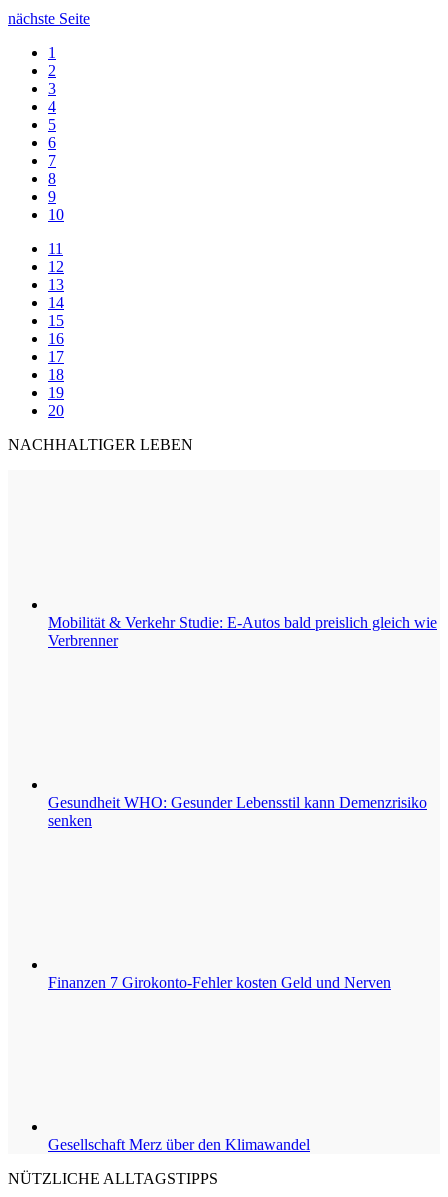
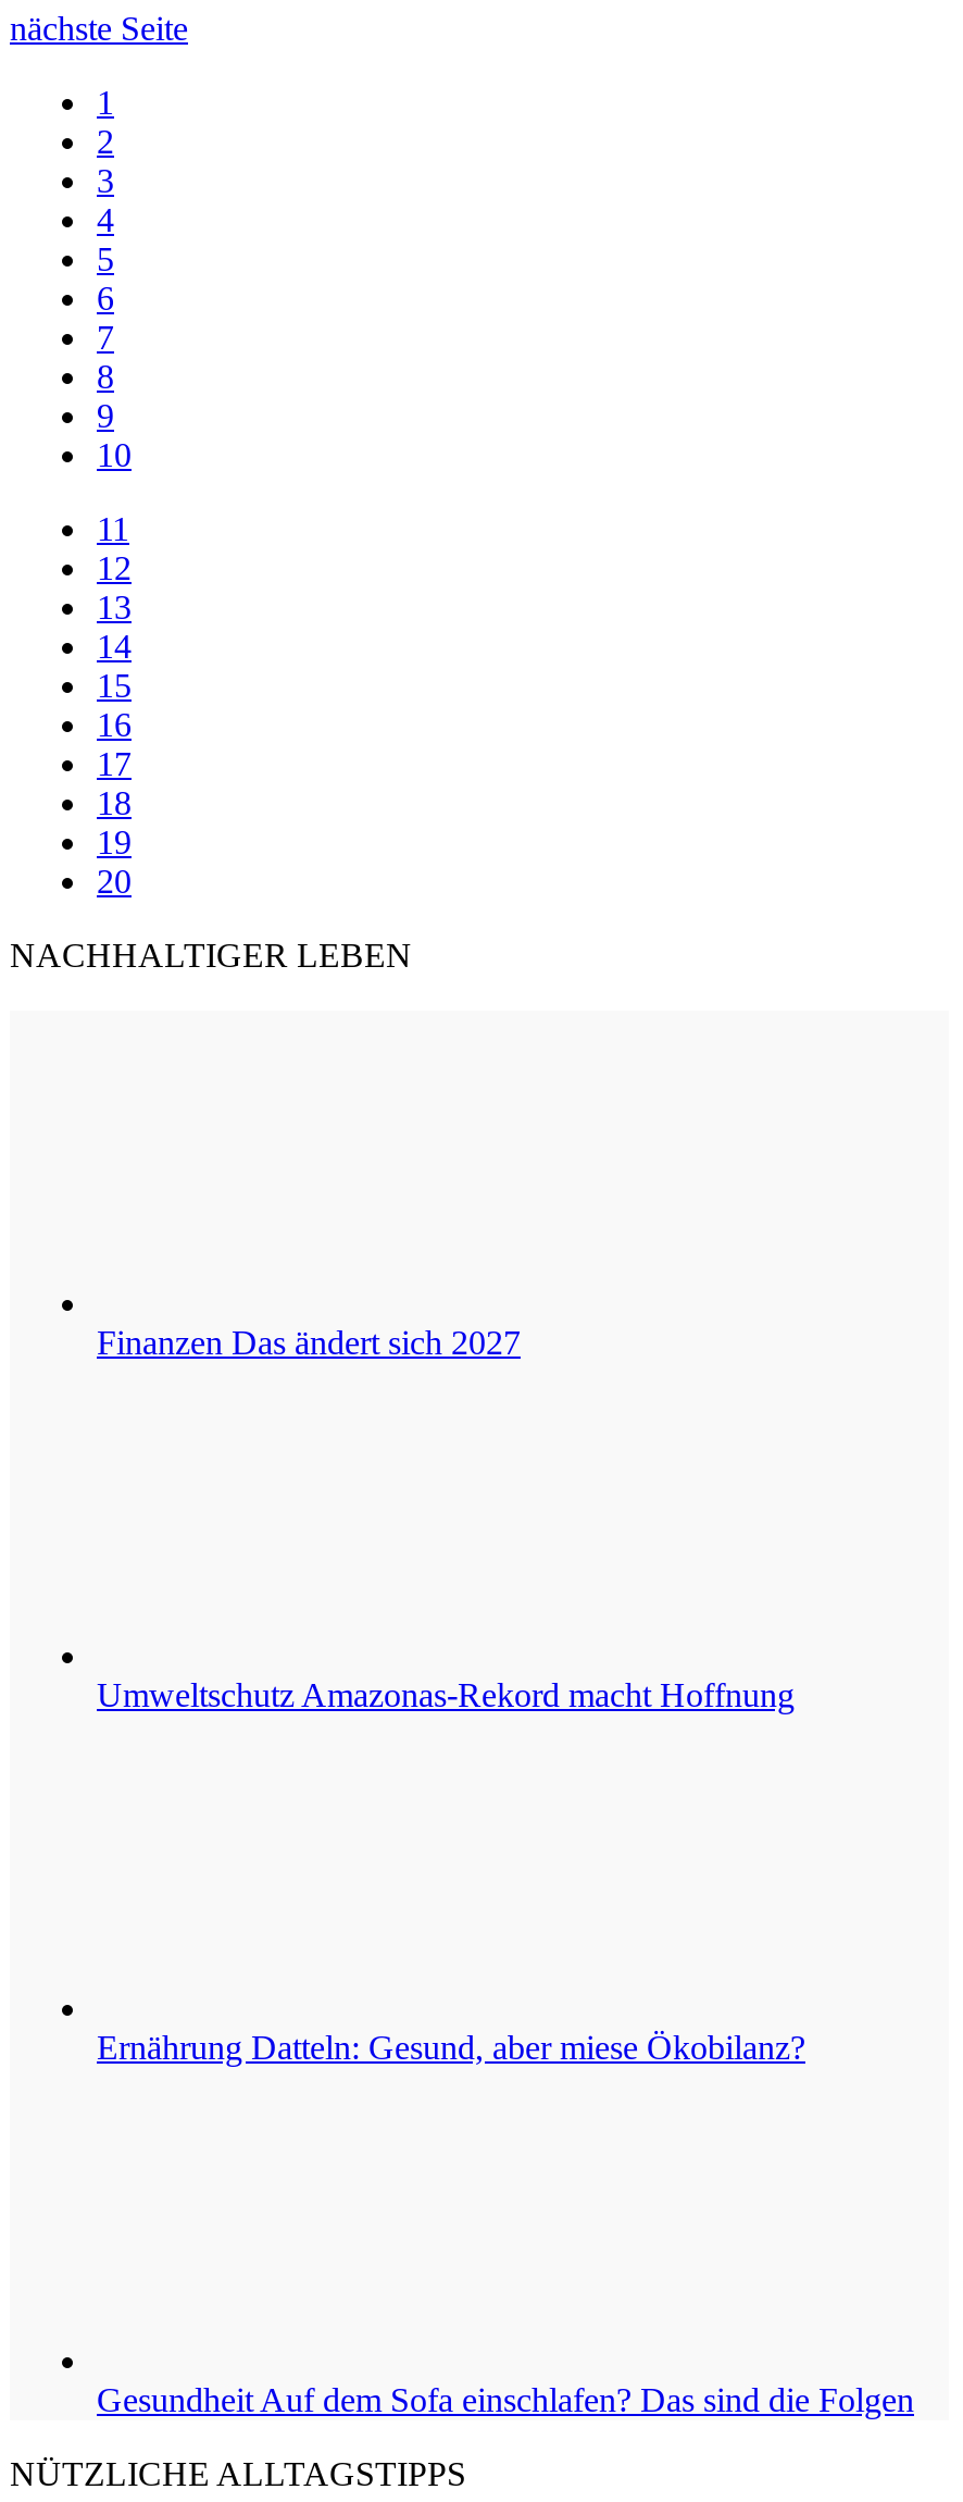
- Mobilität & Verkehr Studie: E-Autos bald preislich gleich wie
- Verbrenner
+ Finanzen Das ändert sich 2027

- Gesundheit WHO: Gesunder Lebensstil kann Demenzrisiko
- senken
+ Umweltschutz Amazonas-Rekord macht Hoffnung

- Finanzen 7 Girokonto-Fehler kosten Geld und Nerven
+ Ernährung Datteln: Gesund, aber miese Ökobilanz?

- Gesellschaft Merz über den Klimawandel
+ Gesundheit Auf dem Sofa einschlafen? Das sind die Folgen
